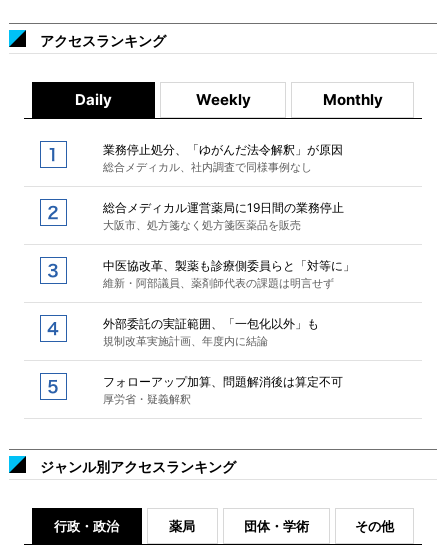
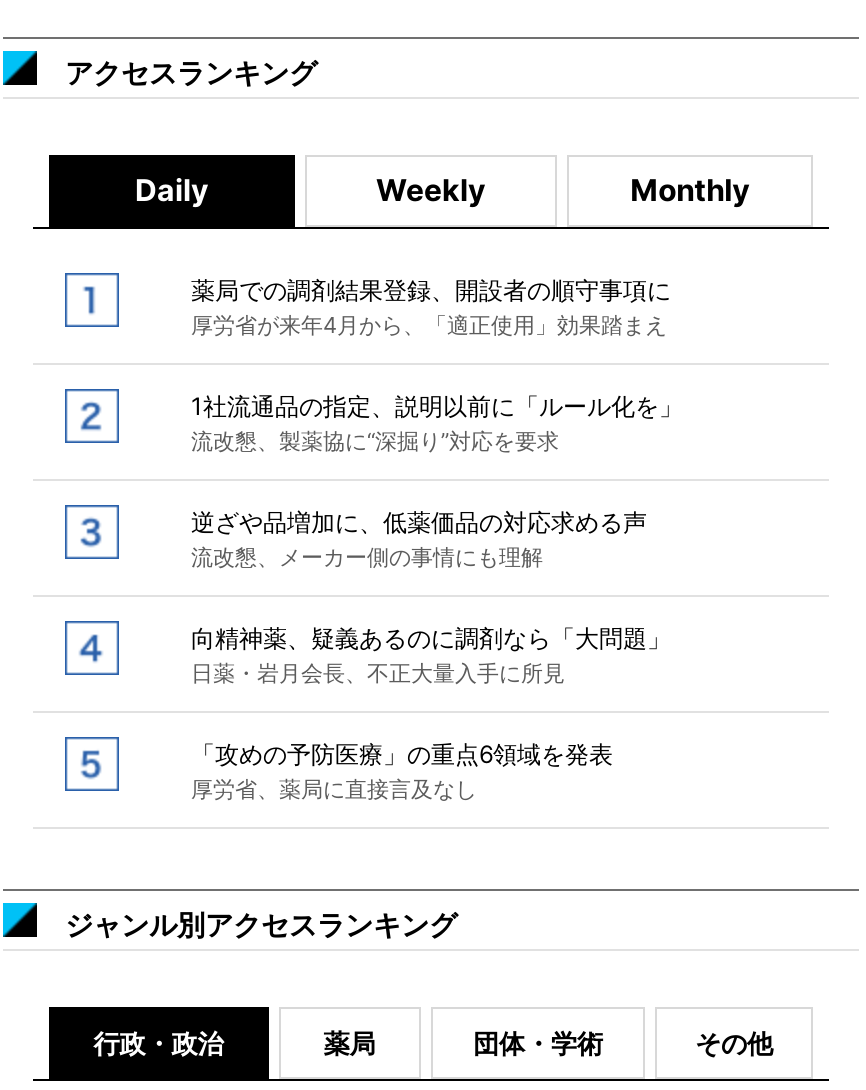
- 業務停止処分、「ゆがんだ法令解釈」が原因
- 総合メディカル、社内調査で同様事例なし
+ 薬局での調剤結果登録、開設者の順守事項に
+ 厚労省が来年4月から、「適正使用」効果踏まえ

- 総合メディカル運営薬局に19日間の業務停止
- 大阪市、処方箋なく処方箋医薬品を販売
+ 1社流通品の指定、説明以前に「ルール化を」
+ 流改懇、製薬協に“深掘り”対応を要求

- 中医協改革、製薬も診療側委員らと「対等に」
- 維新・阿部議員、薬剤師代表の課題は明言せず
+ 逆ざや品増加に、低薬価品の対応求める声
+ 流改懇、メーカー側の事情にも理解

- 外部委託の実証範囲、「一包化以外」も
- 規制改革実施計画、年度内に結論
+ 向精神薬、疑義あるのに調剤なら「大問題」
+ 日薬・岩月会長、不正大量入手に所見

- フォローアップ加算、問題解消後は算定不可
- 厚労省・疑義解釈
+ 「攻めの予防医療」の重点6領域を発表
+ 厚労省、薬局に直接言及なし
